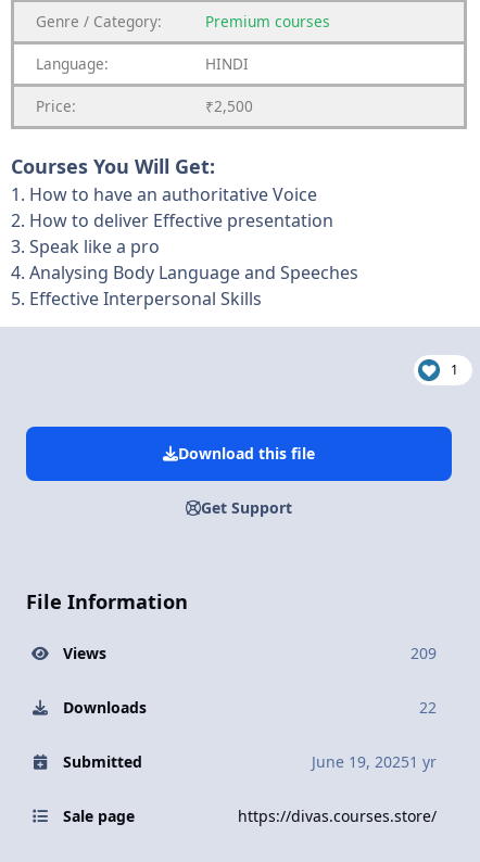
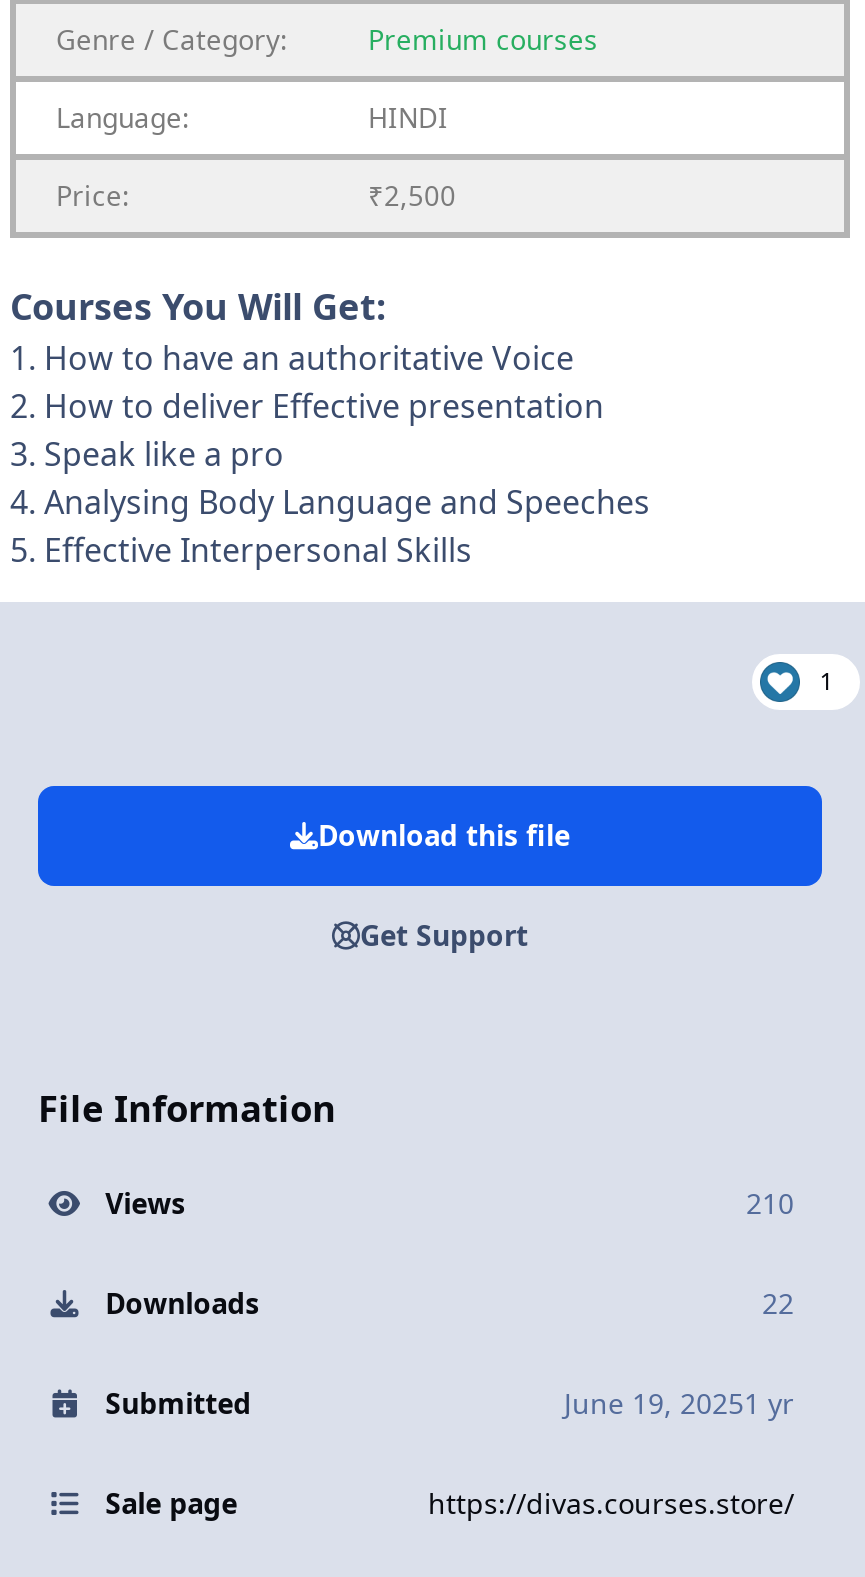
- 209
+ 210
